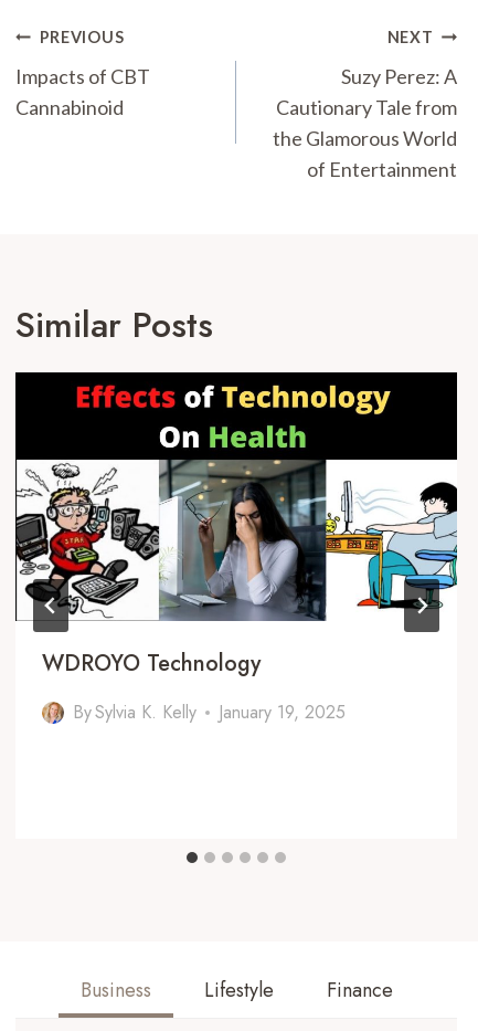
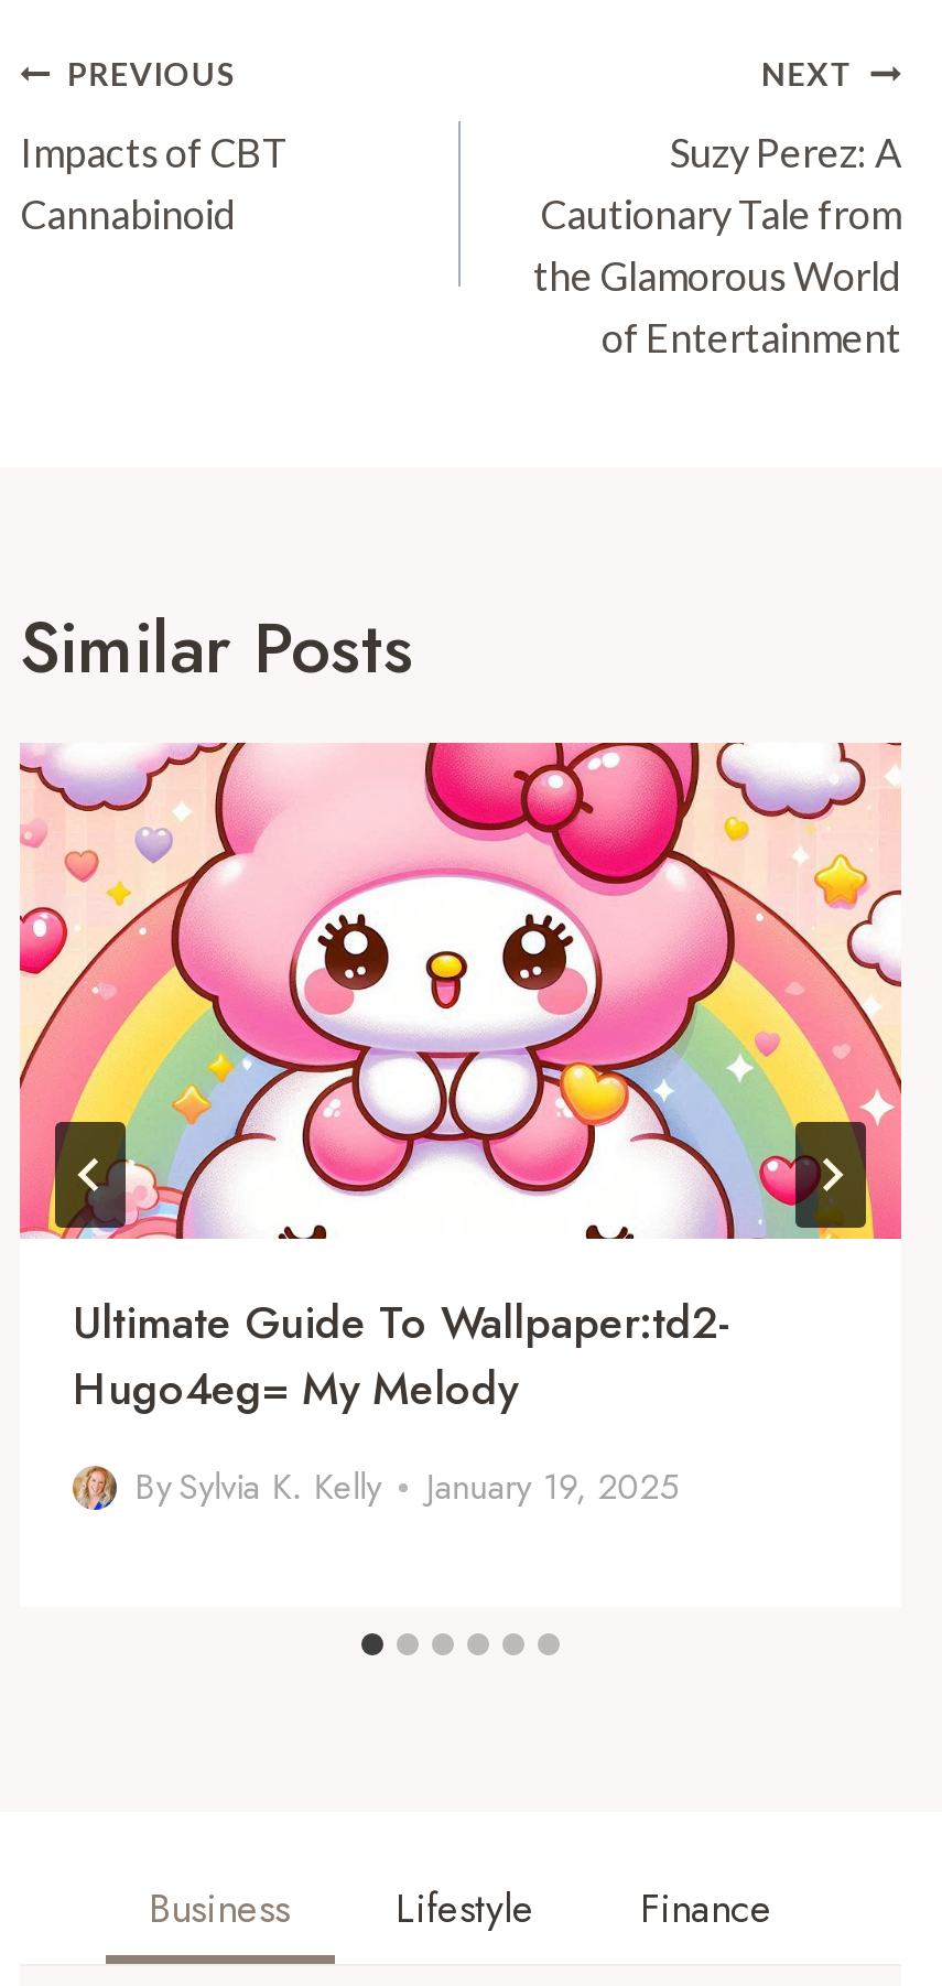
- [image]
- WDROYO Technology
+ [image]
+ Ultimate Guide To Wallpaper:td2-
+ Hugo4eg= My Melody

moved down: By Sylvia K. Kelly | January 19, 2025
